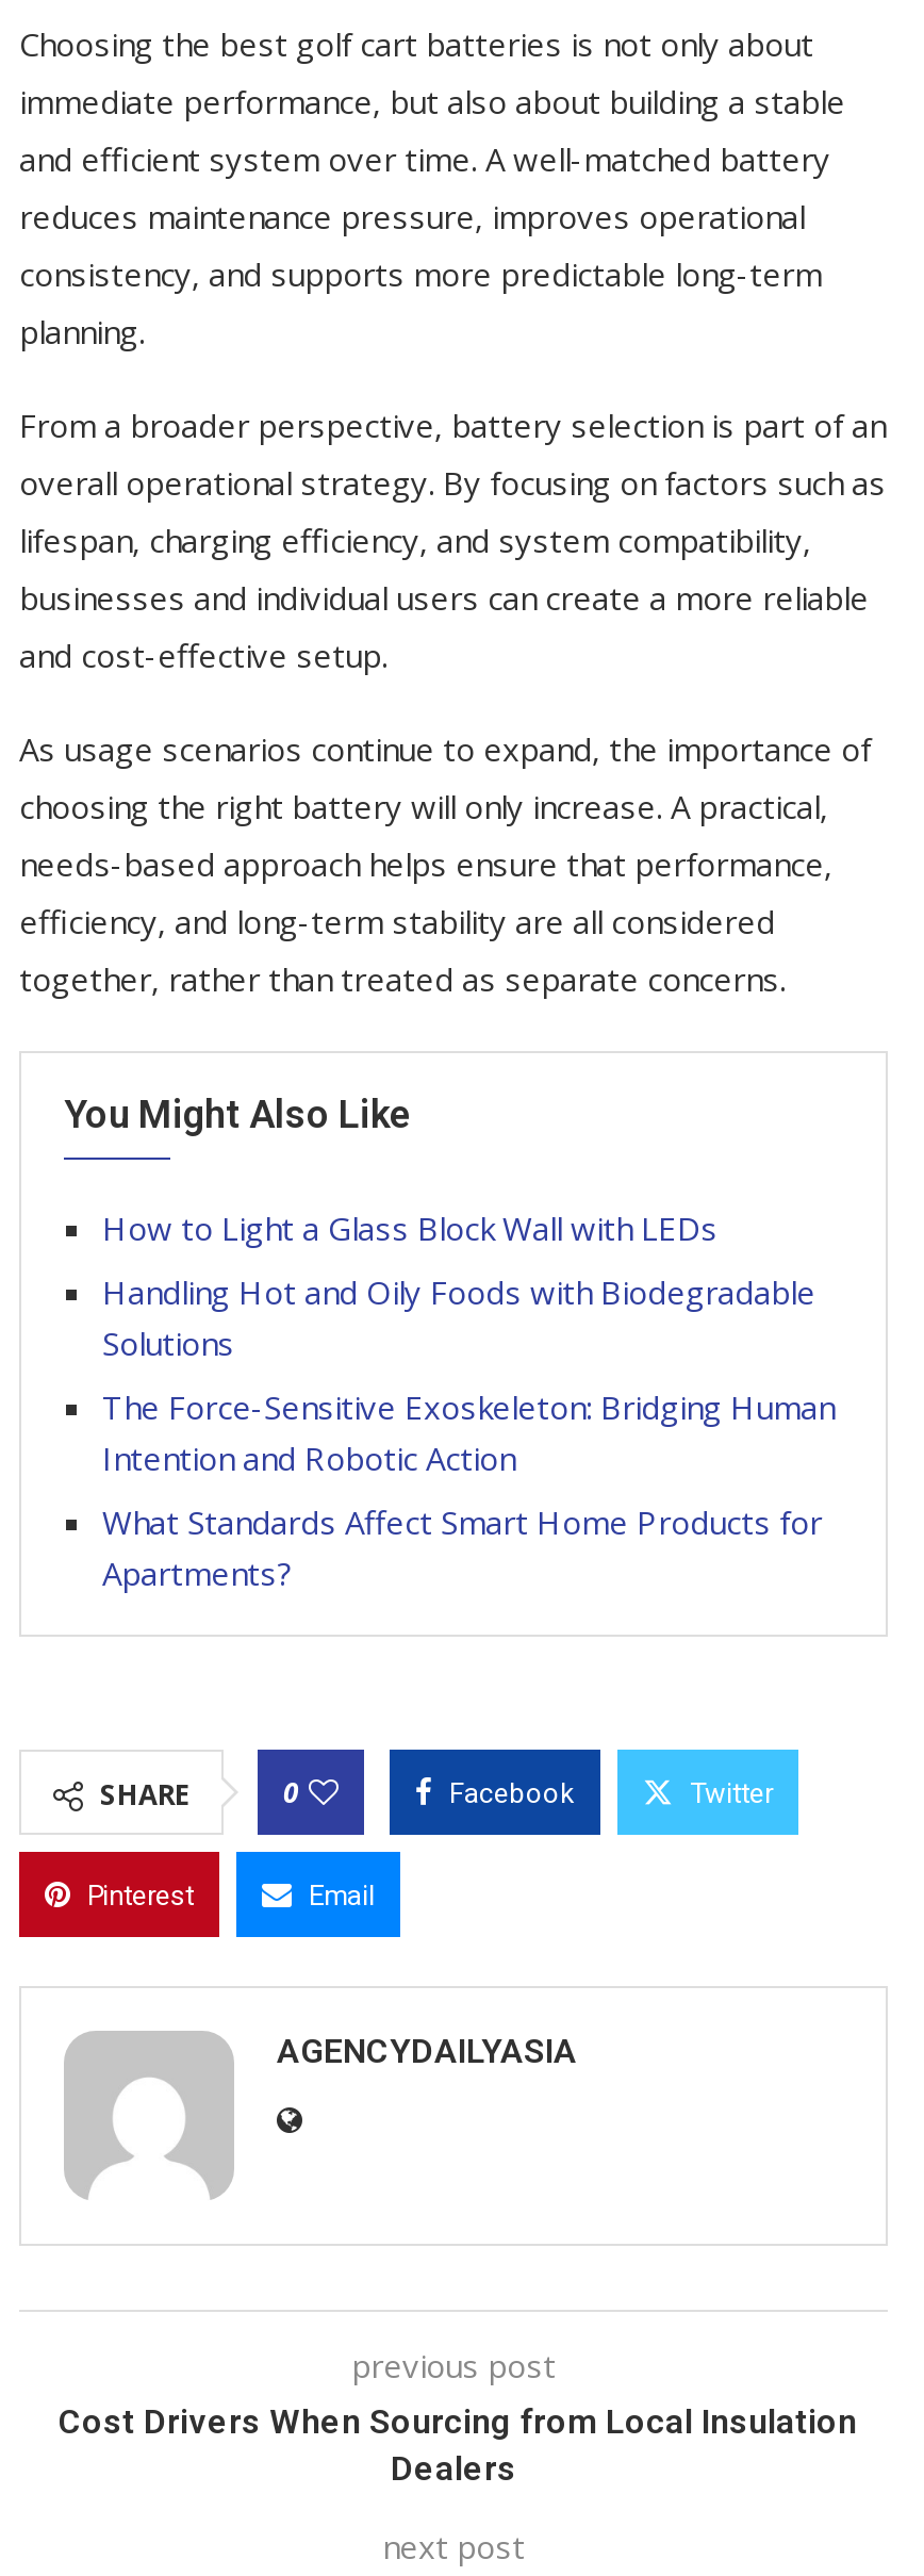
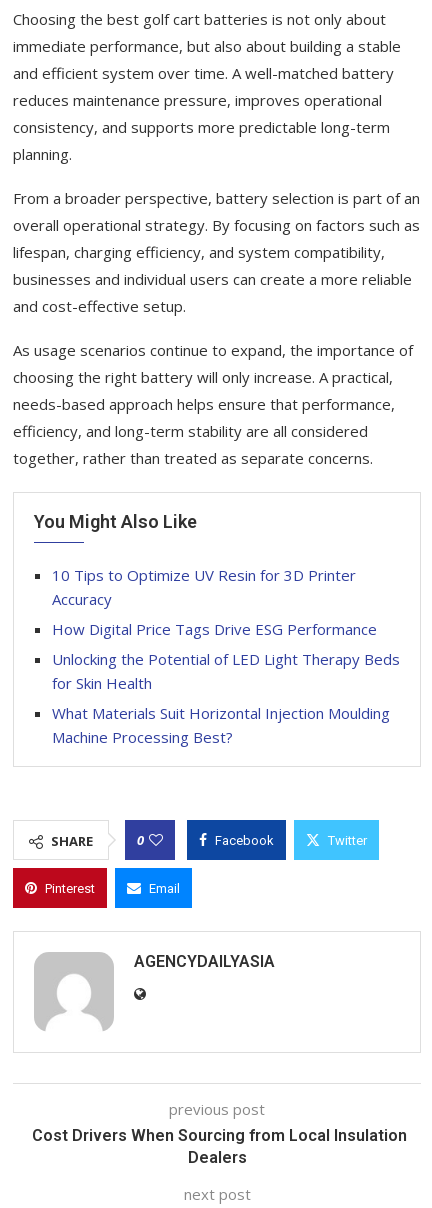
- How to Light a Glass Block Wall with LEDs
+ 10 Tips to Optimize UV Resin for 3D Printer
+ Accuracy

- Handling Hot and Oily Foods with Biodegradable
- Solutions
+ How Digital Price Tags Drive ESG Performance

- The Force-Sensitive Exoskeleton: Bridging Human
- Intention and Robotic Action
+ Unlocking the Potential of LED Light Therapy Beds
+ for Skin Health

- What Standards Affect Smart Home Products for
- Apartments?
+ What Materials Suit Horizontal Injection Moulding
+ Machine Processing Best?
